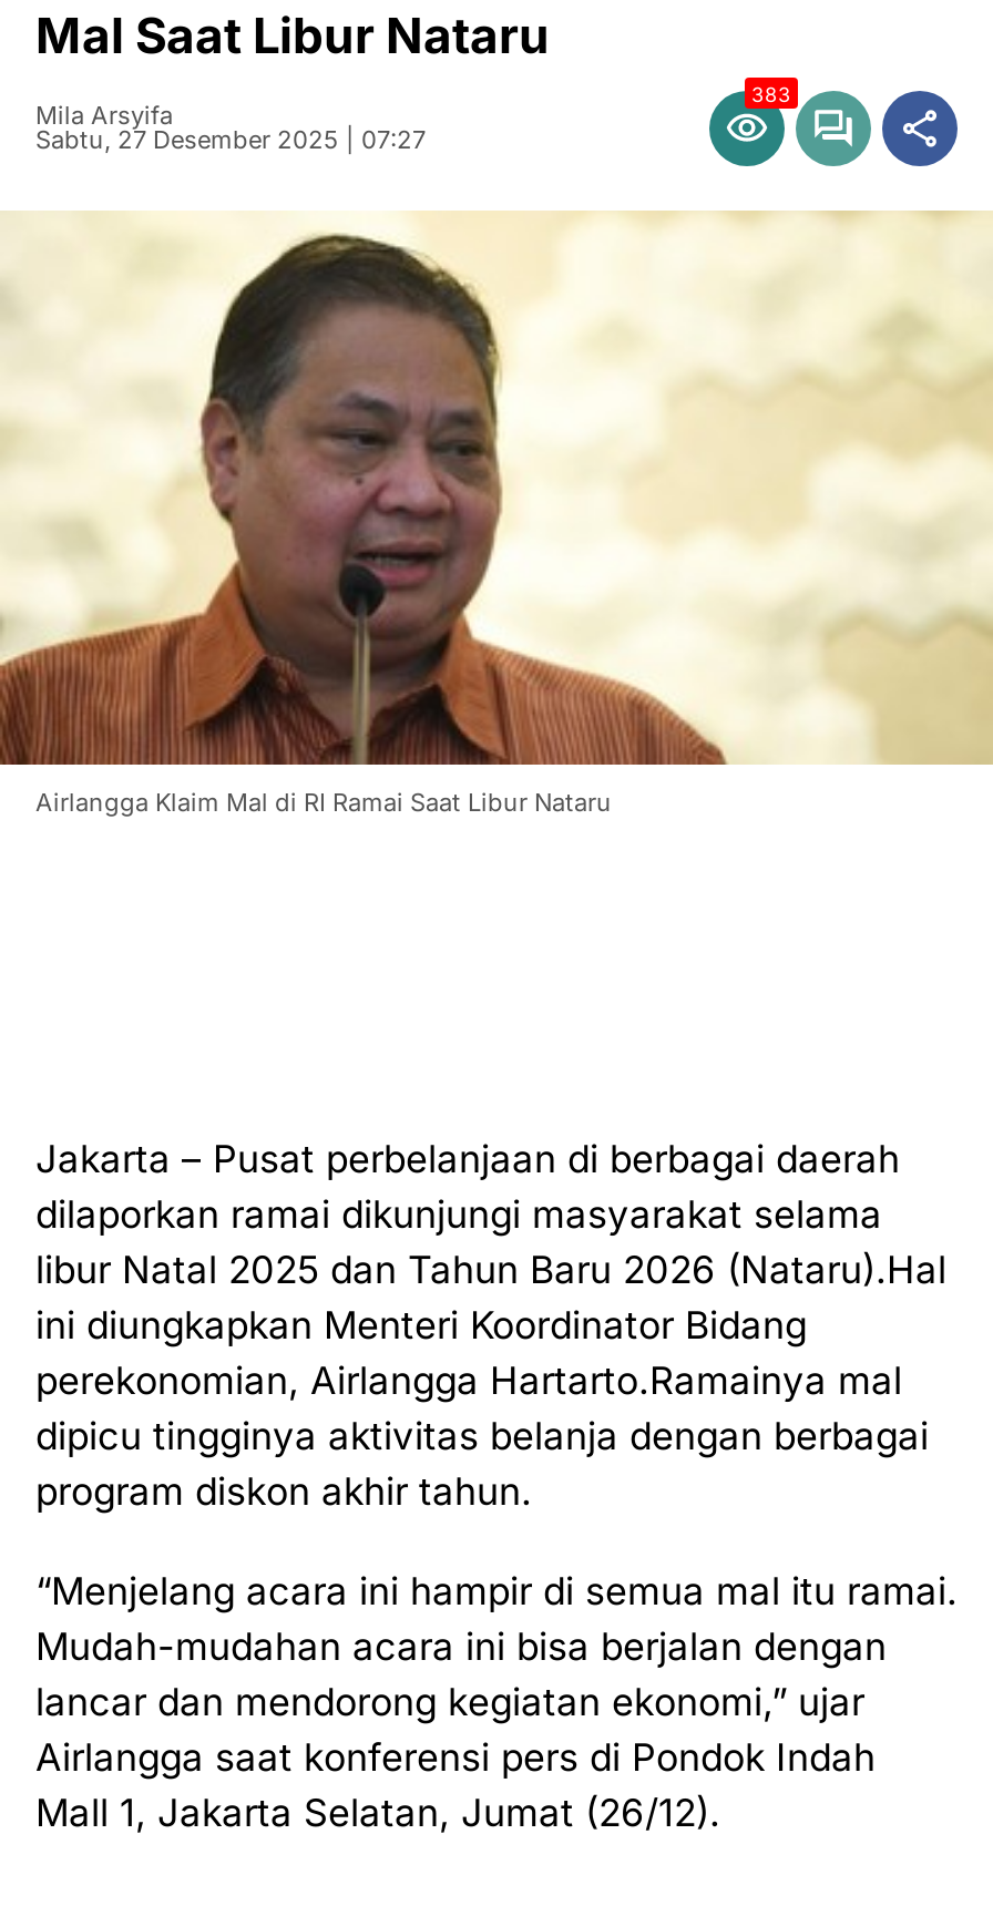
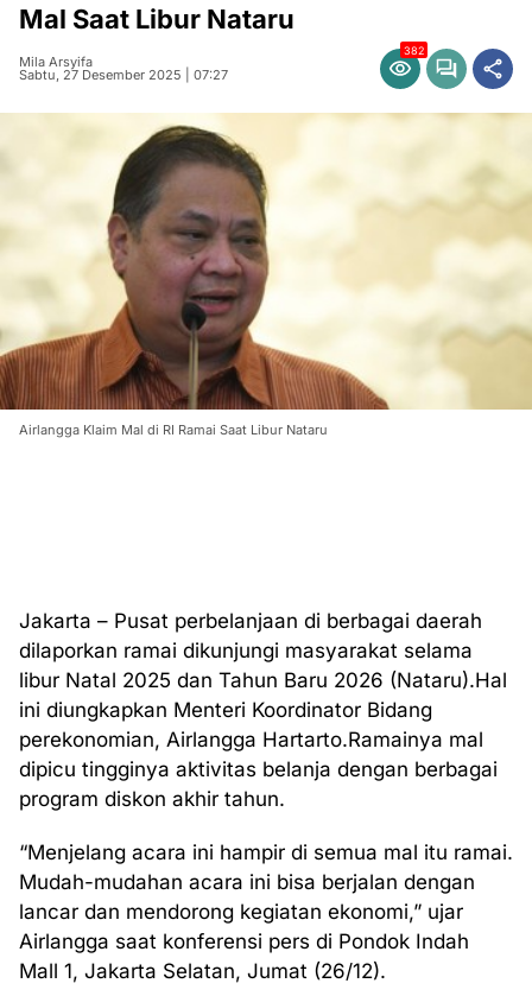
- 383
+ 382
